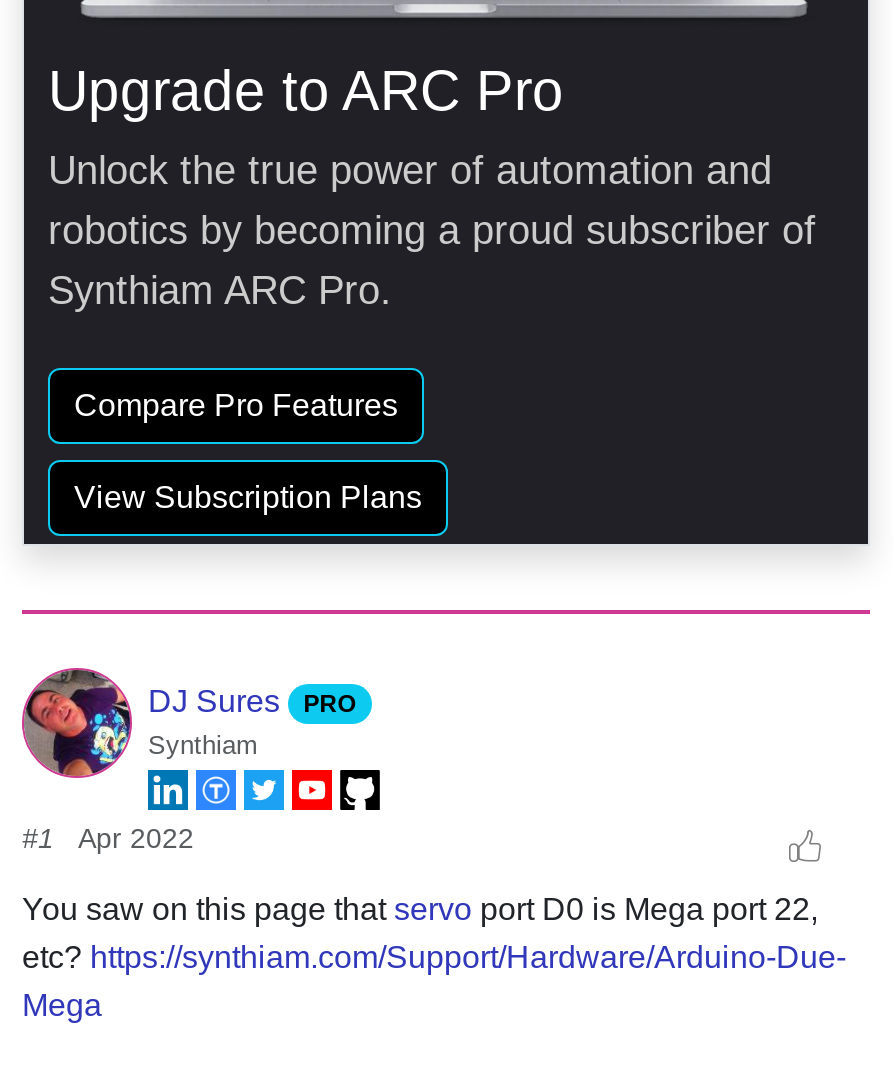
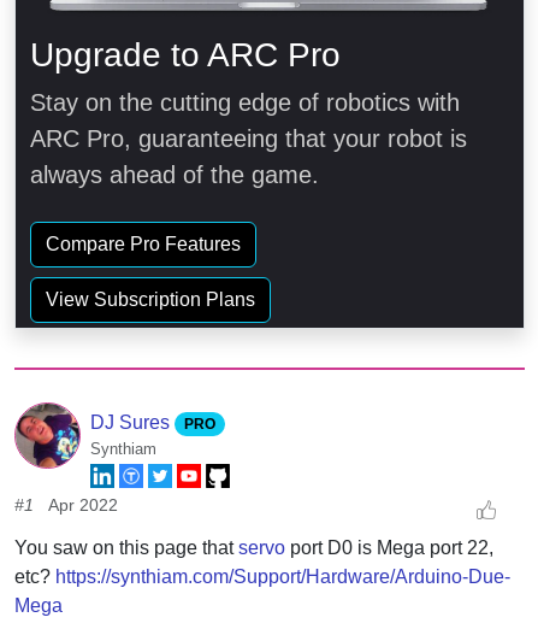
- Unlock the true power of automation and
- robotics by becoming a proud subscriber of
- Synthiam ARC Pro.
+ Stay on the cutting edge of robotics with
+ ARC Pro, guaranteeing that your robot is
+ always ahead of the game.
